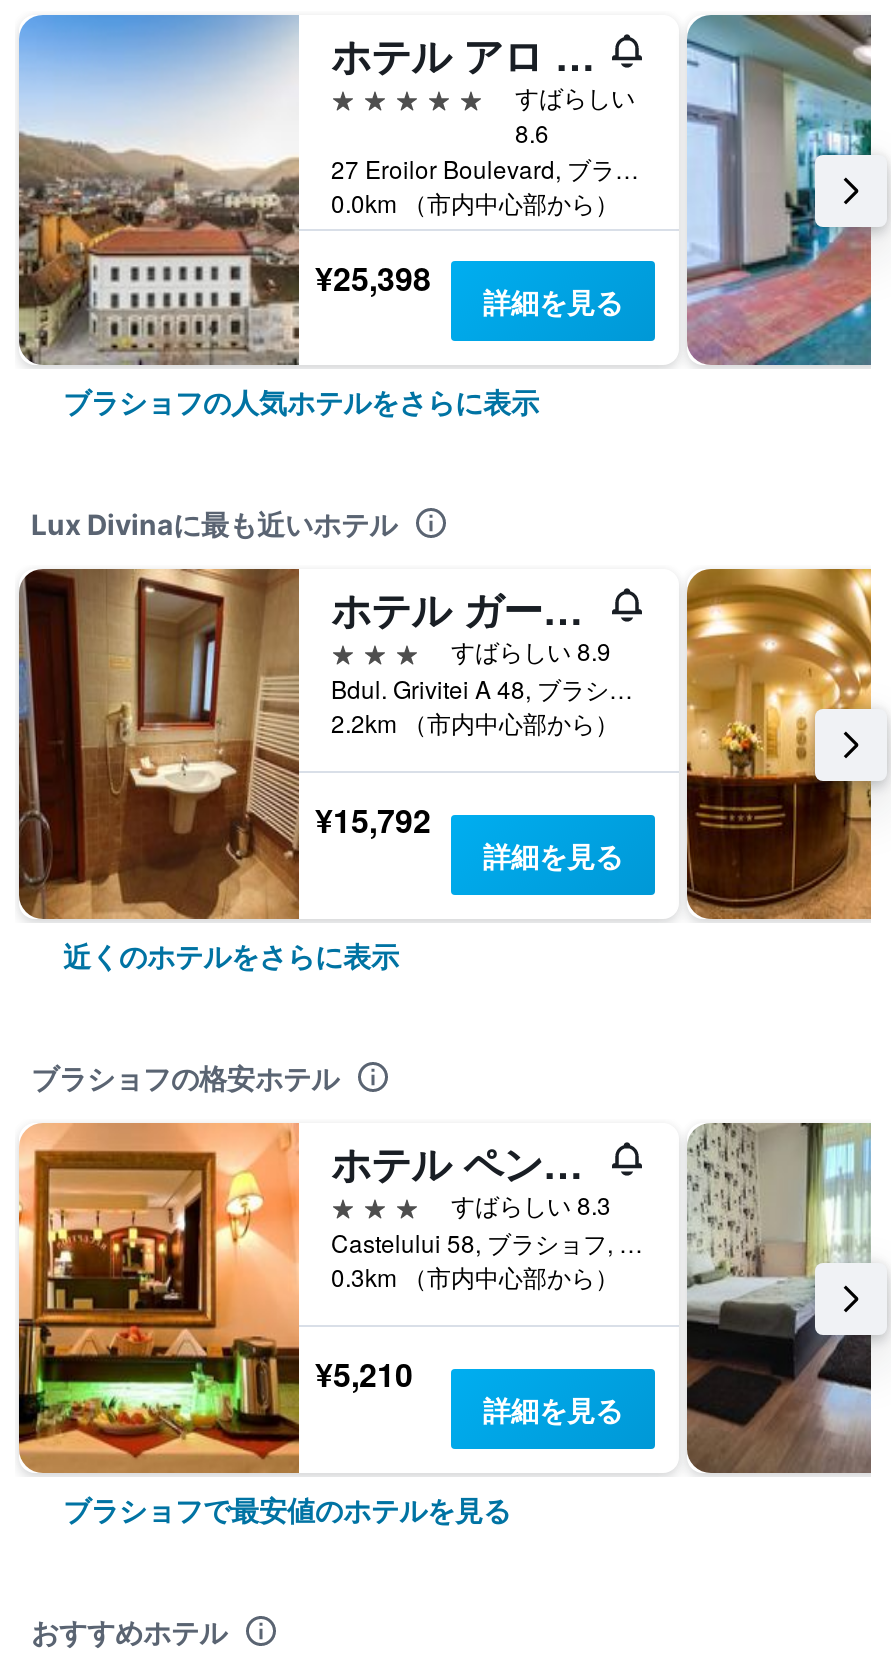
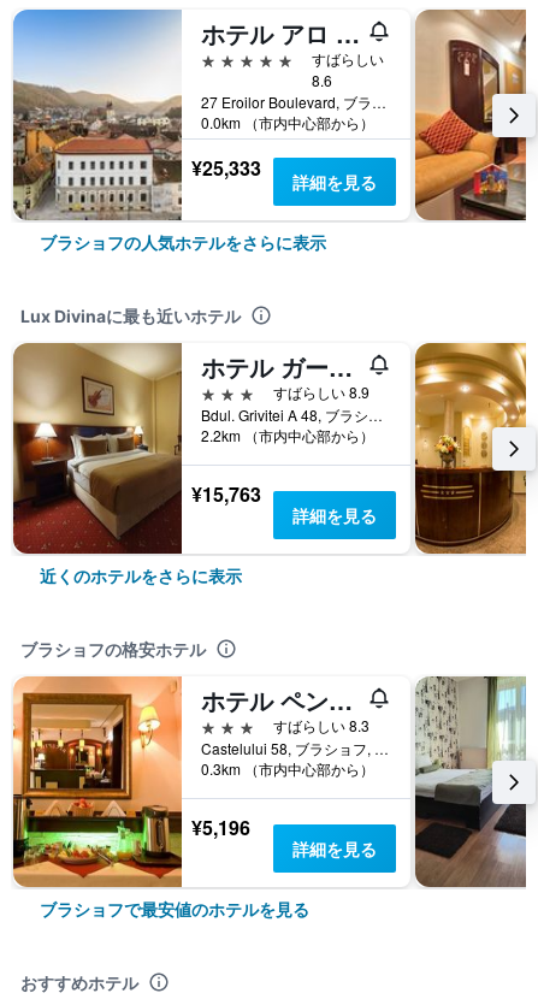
- [image]
- ¥25,398 詳細を見る
+ [image]
+ ¥25,333 詳細を見る

- [image]
- ¥15,792
+ [image]
+ ¥15,763

- ¥5,210
+ ¥5,196
